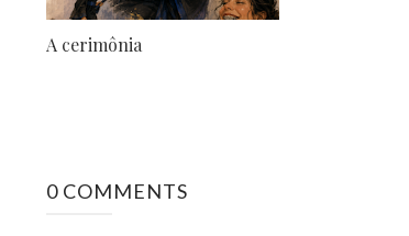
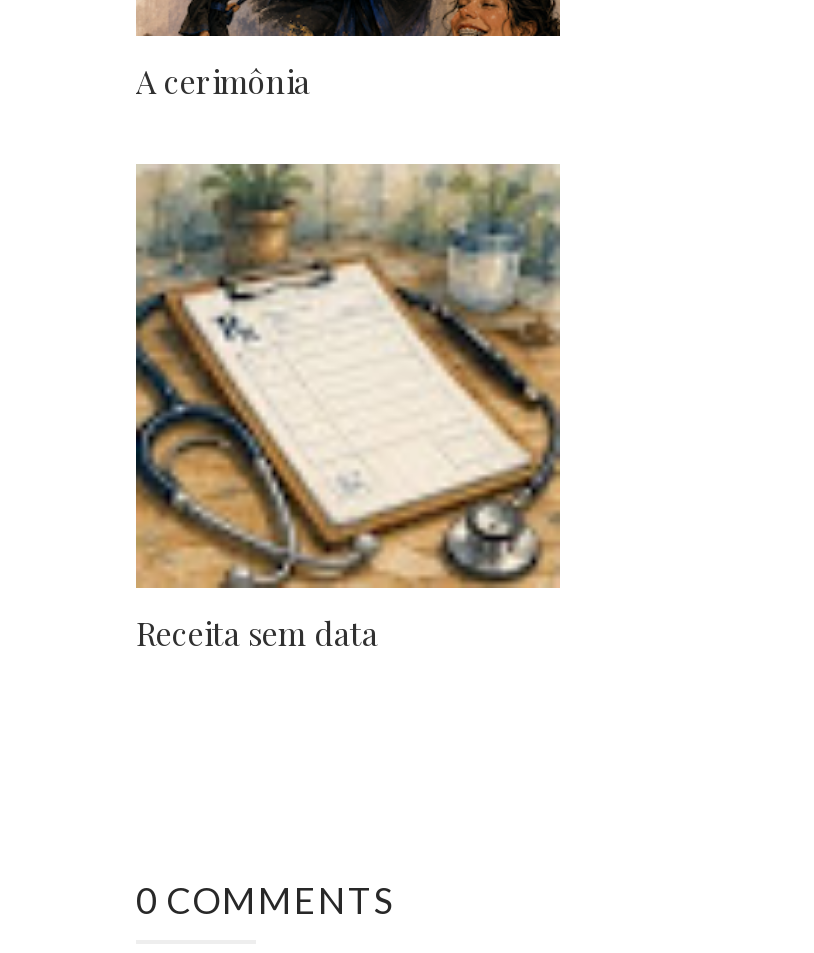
+ [image]
+ Receita sem data
